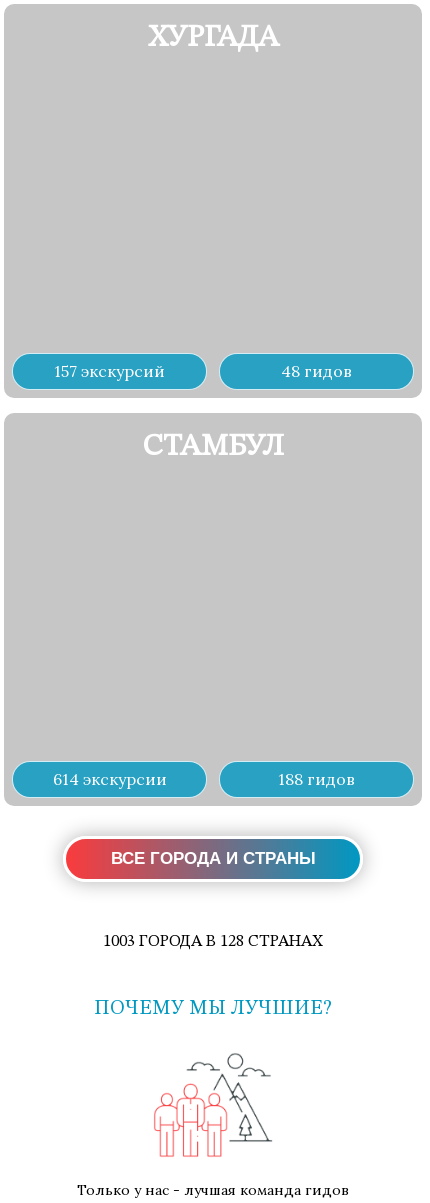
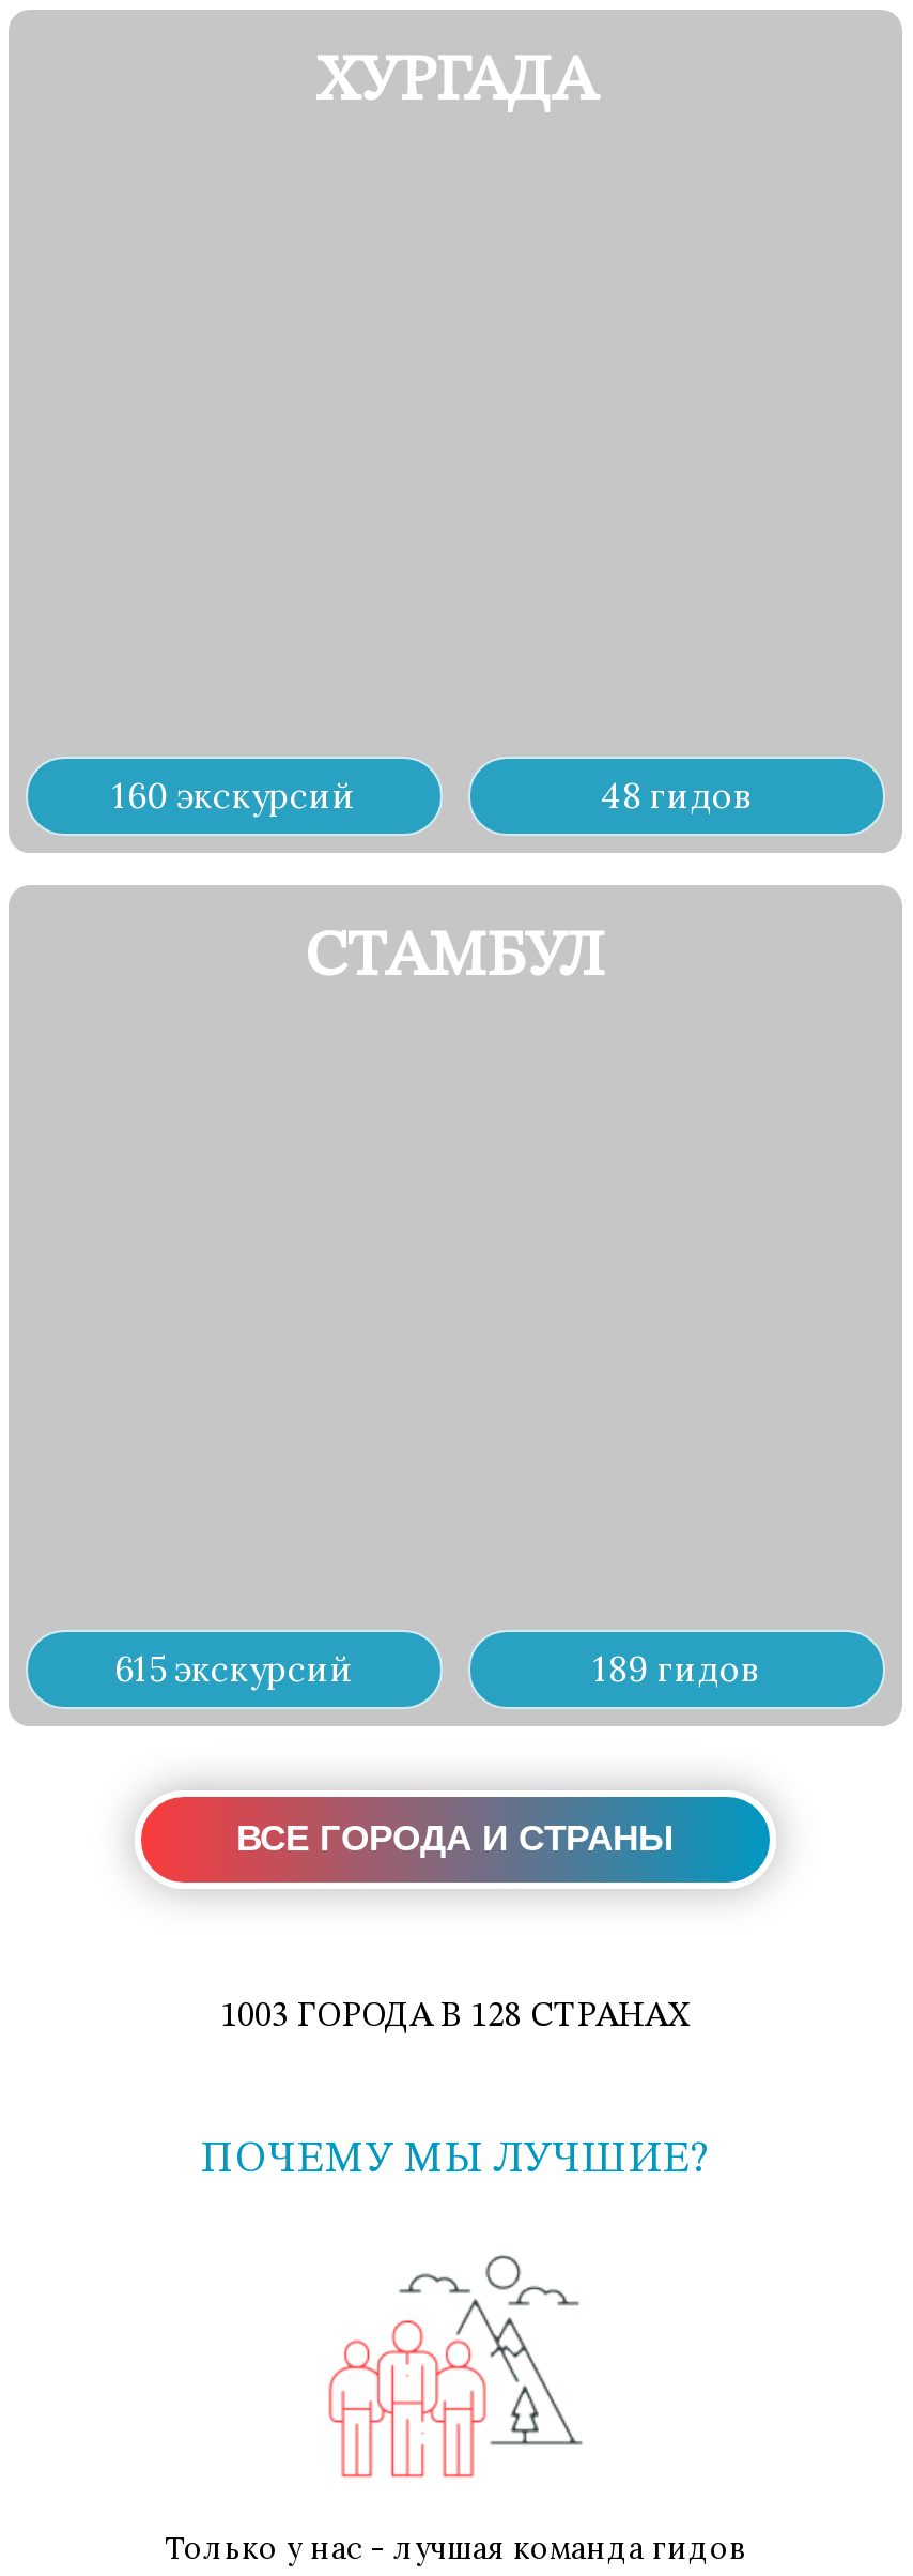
- 157 экскурсий
+ 160 экскурсий

- 614 экскурсии
- 188 гидов
+ 615 экскурсий
+ 189 гидов
